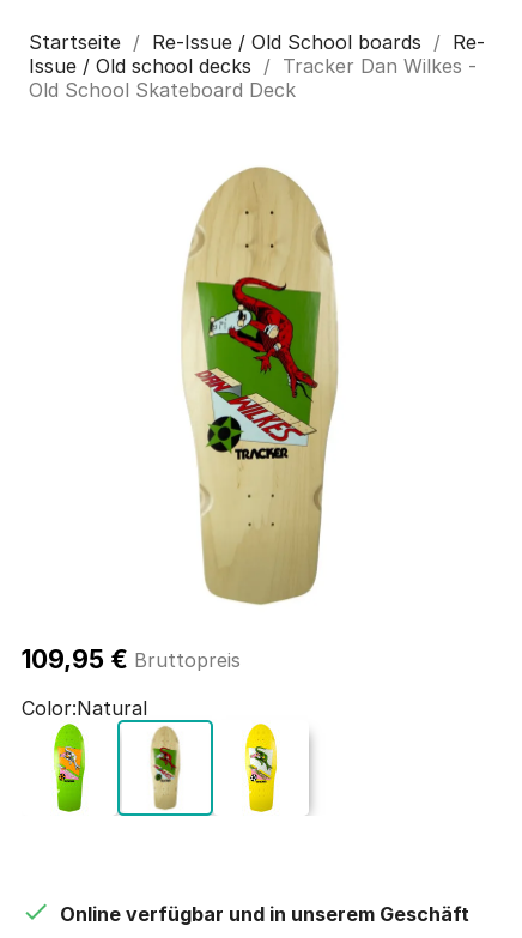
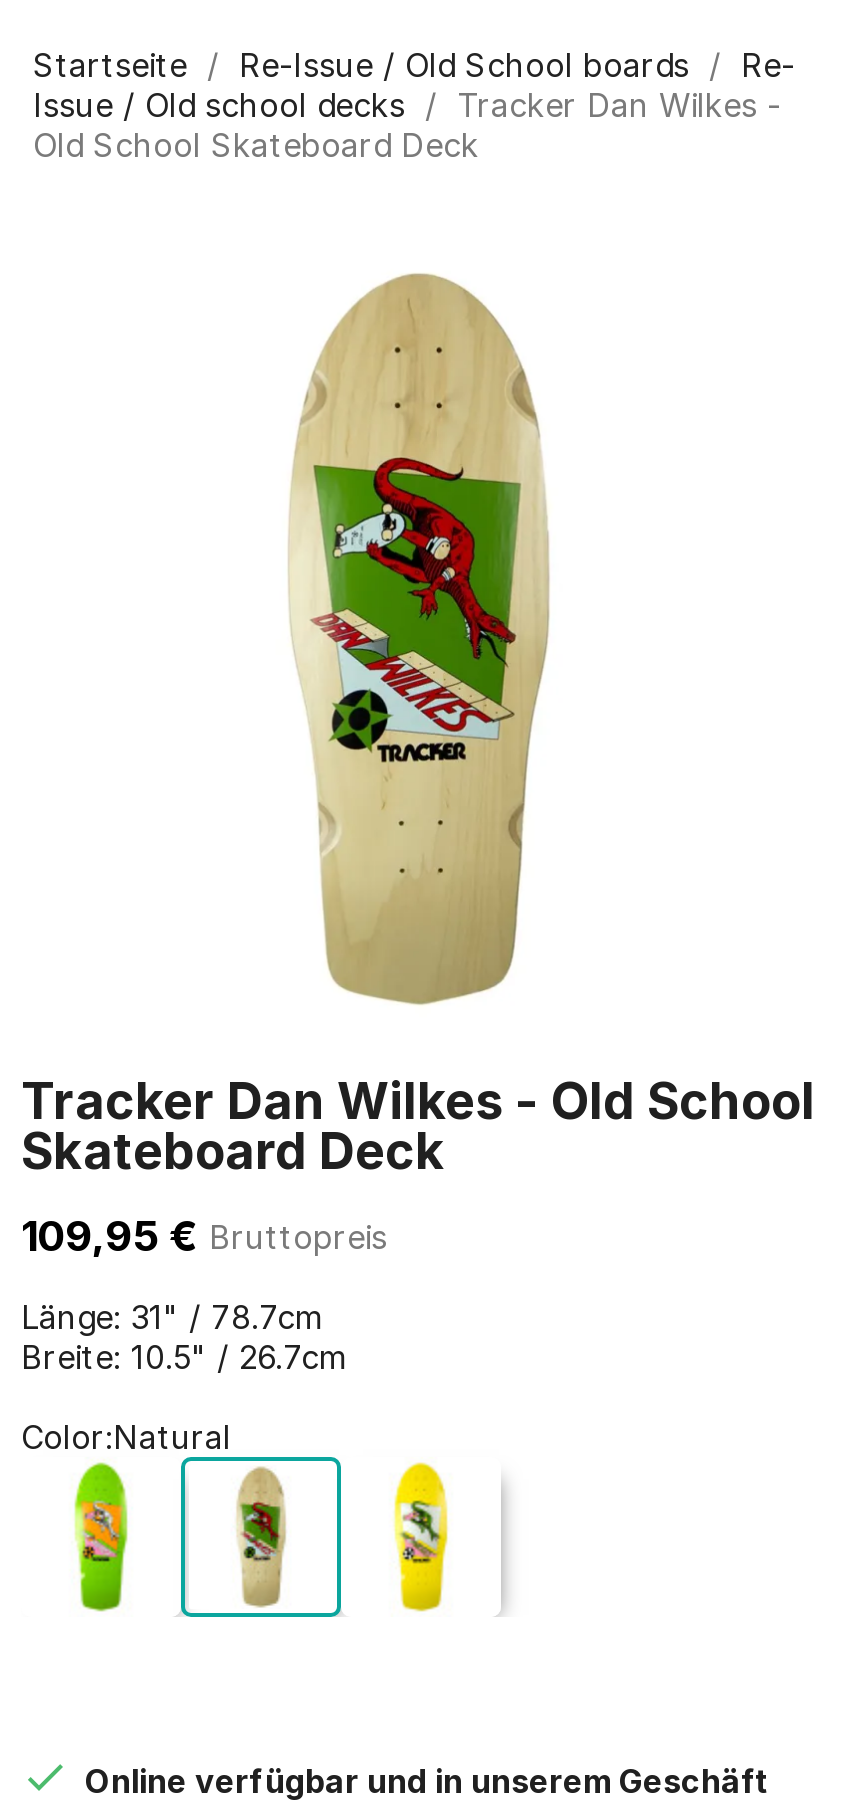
+ Tracker Dan Wilkes - Old School
+ Skateboard Deck

+ Länge: 31" / 78.7cm
+ Breite: 10.5" / 26.7cm
